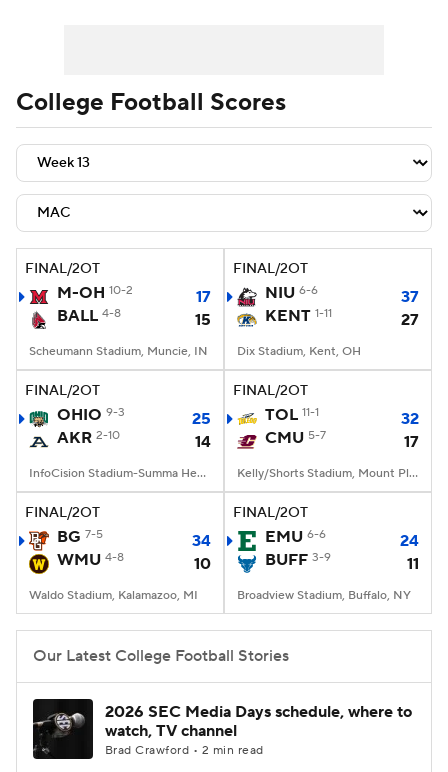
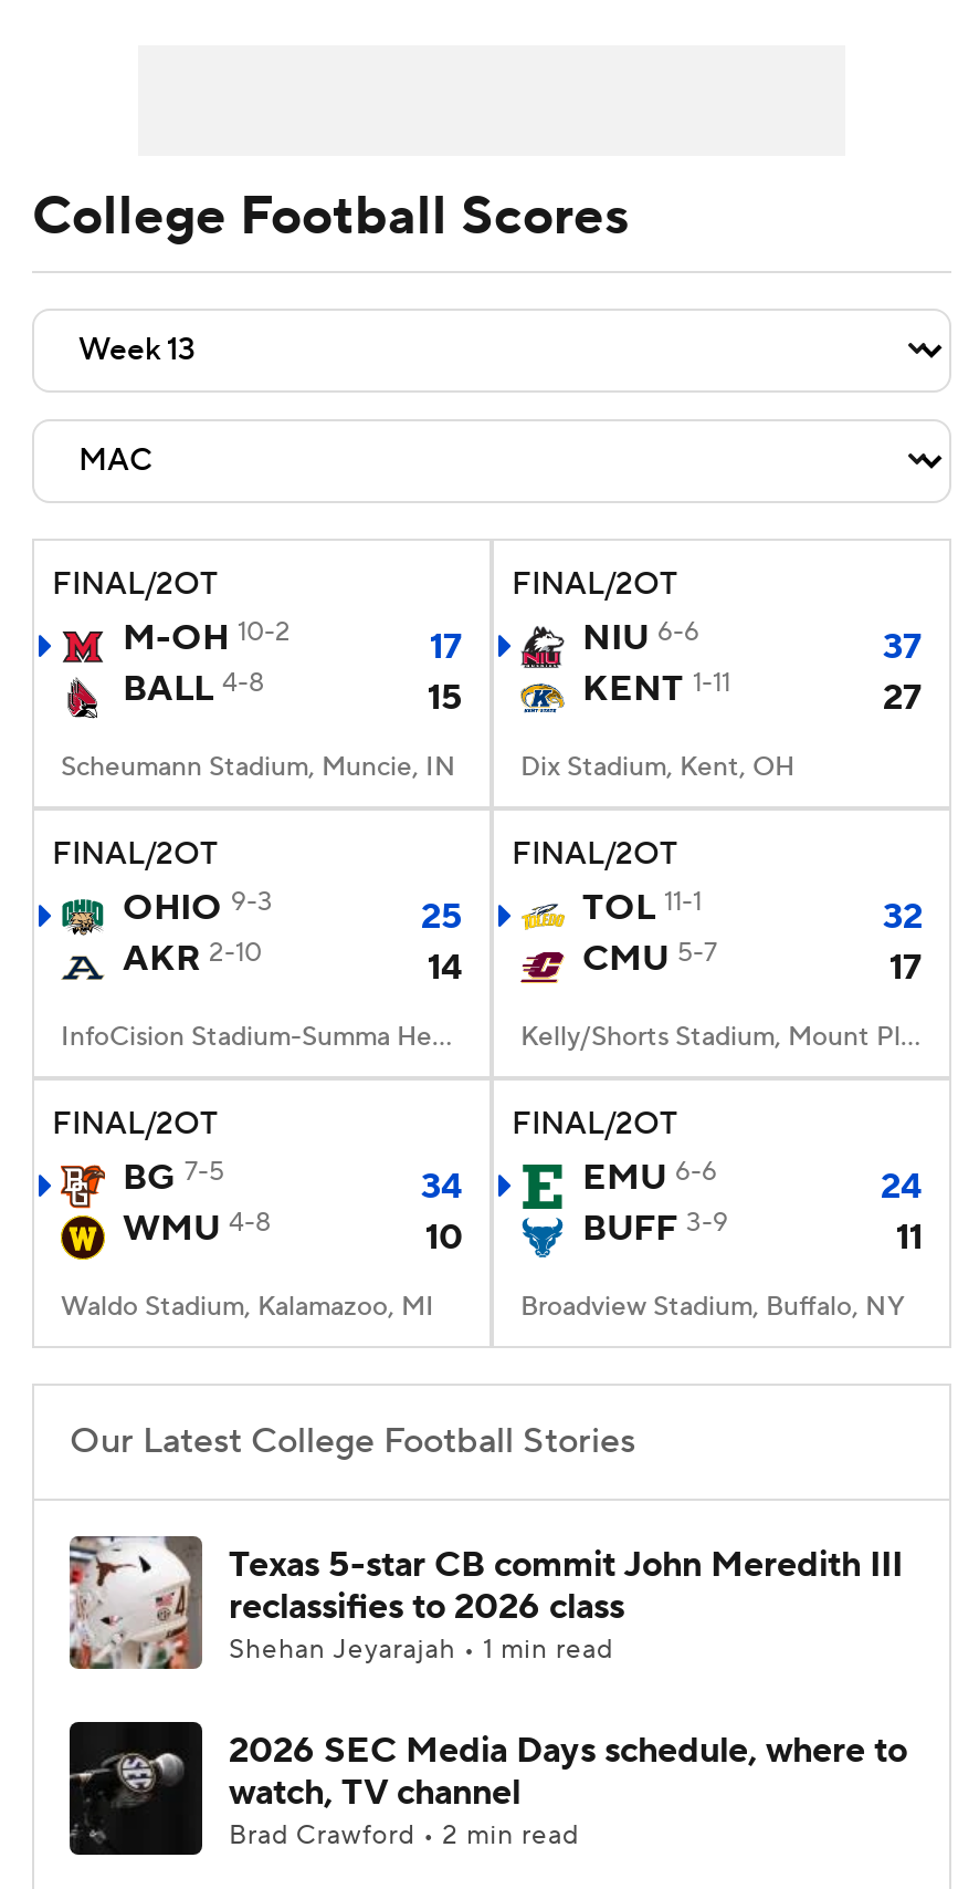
+ [image]
+ Texas 5-star CB commit John Meredith III
+ reclassifies to 2026 class
+ Shehan Jeyarajah • 1 min read
